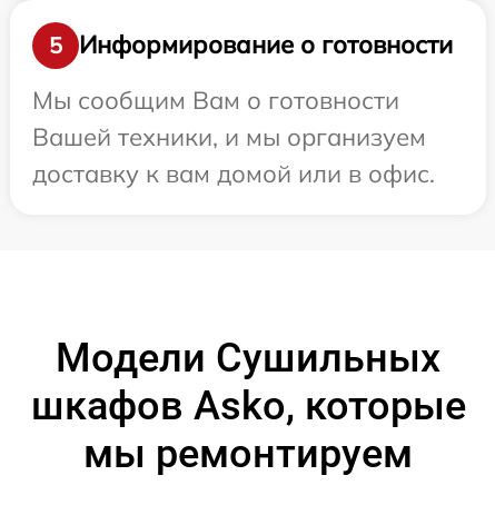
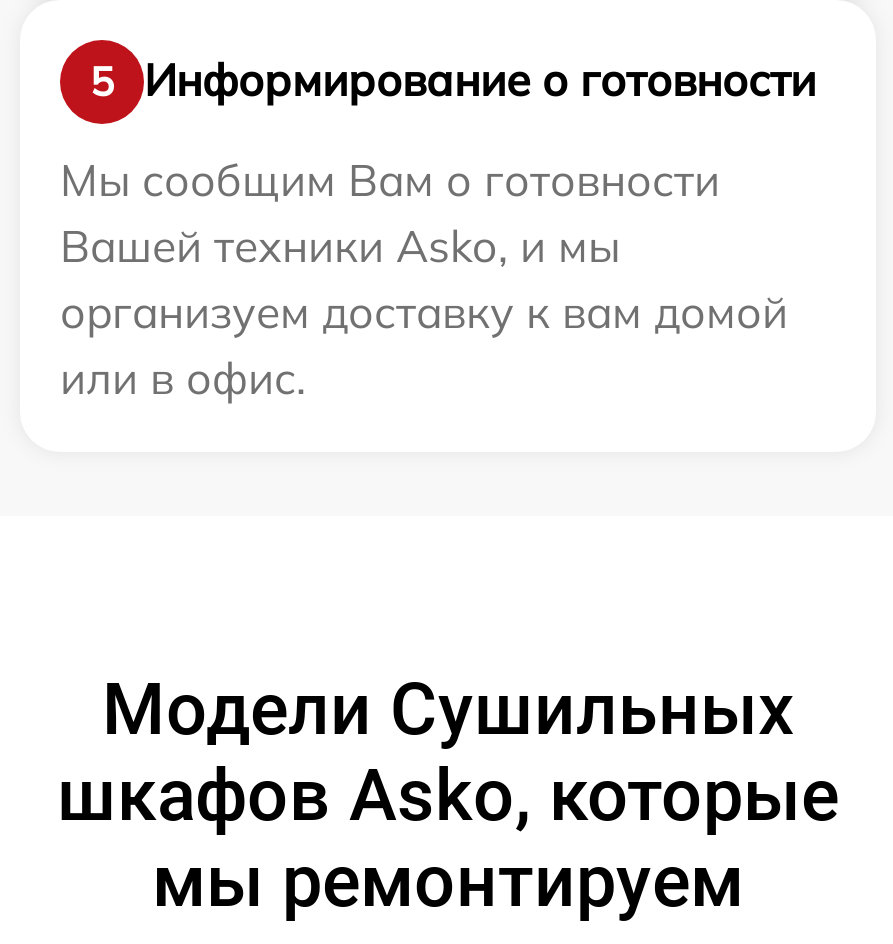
- Вашей техники, и мы организуем
- доставку к вам домой или в офис.
+ Вашей техники Asko, и мы
+ организуем доставку к вам домой
+ или в офис.
